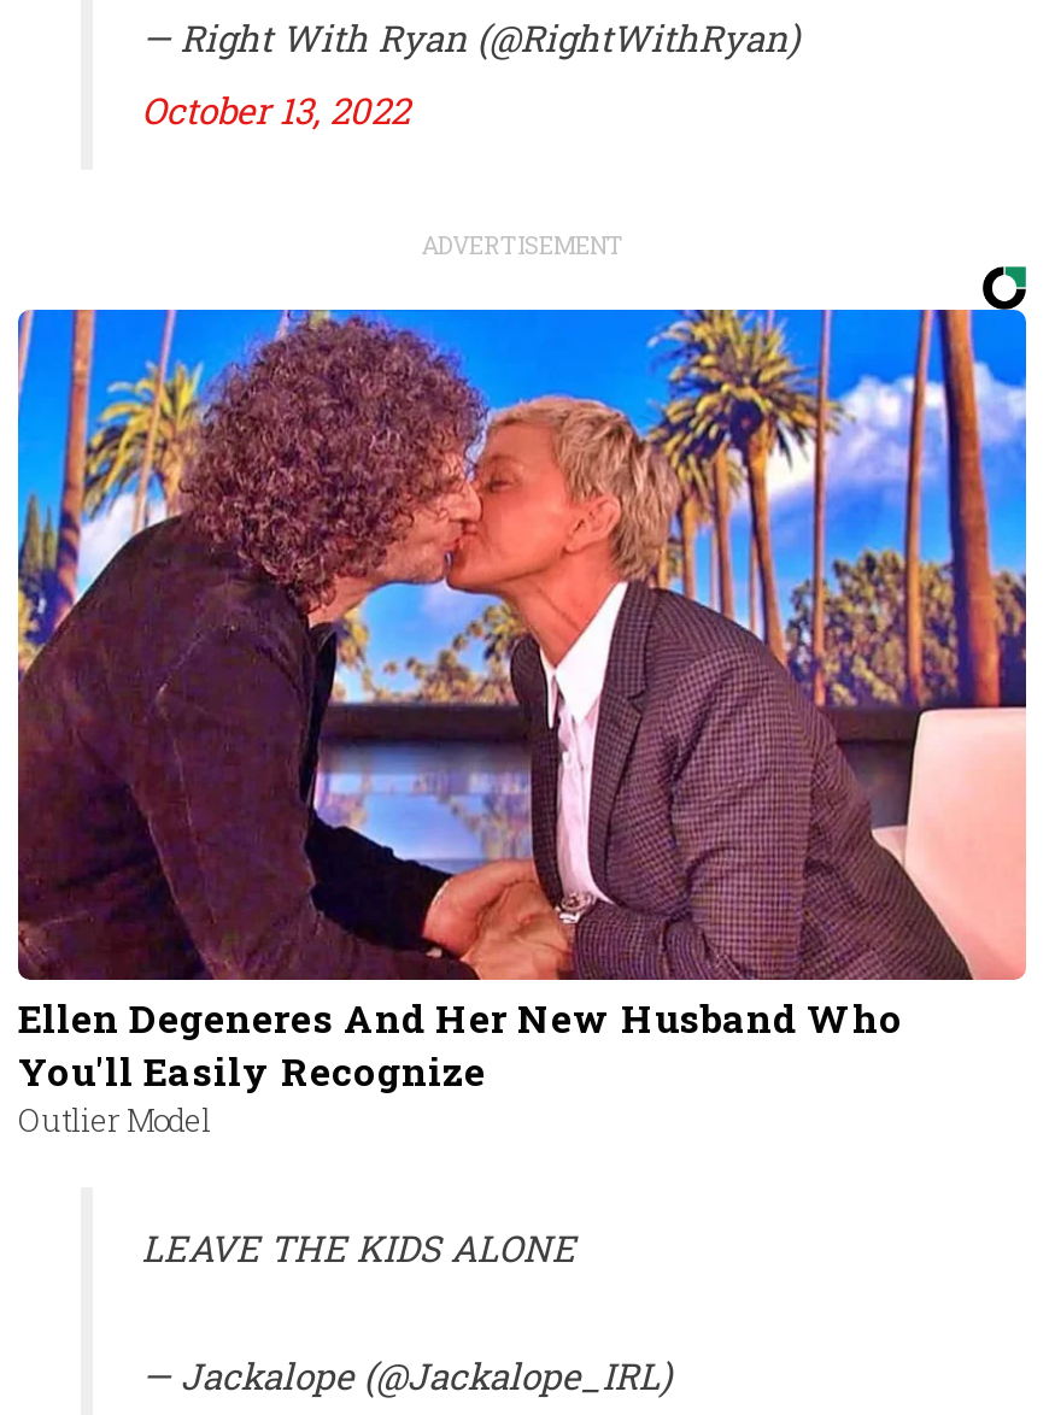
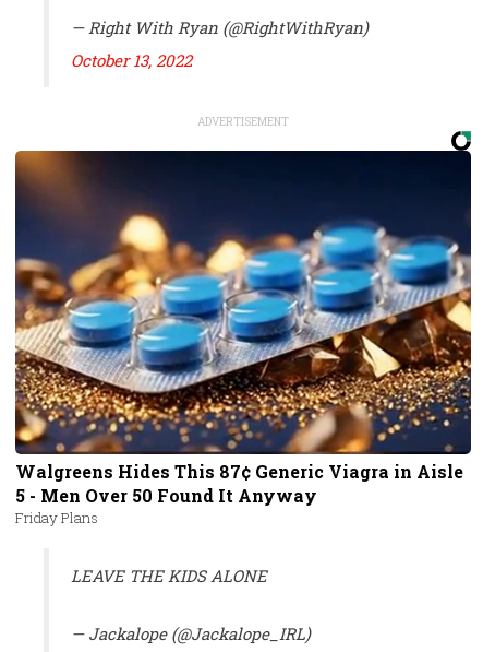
- [image]
- Ellen Degeneres And Her New Husband Who
- You'll Easily Recognize
- Outlier Model
+ [image]
+ Walgreens Hides This 87¢ Generic Viagra in Aisle
+ 5 - Men Over 50 Found It Anyway
+ Friday Plans
